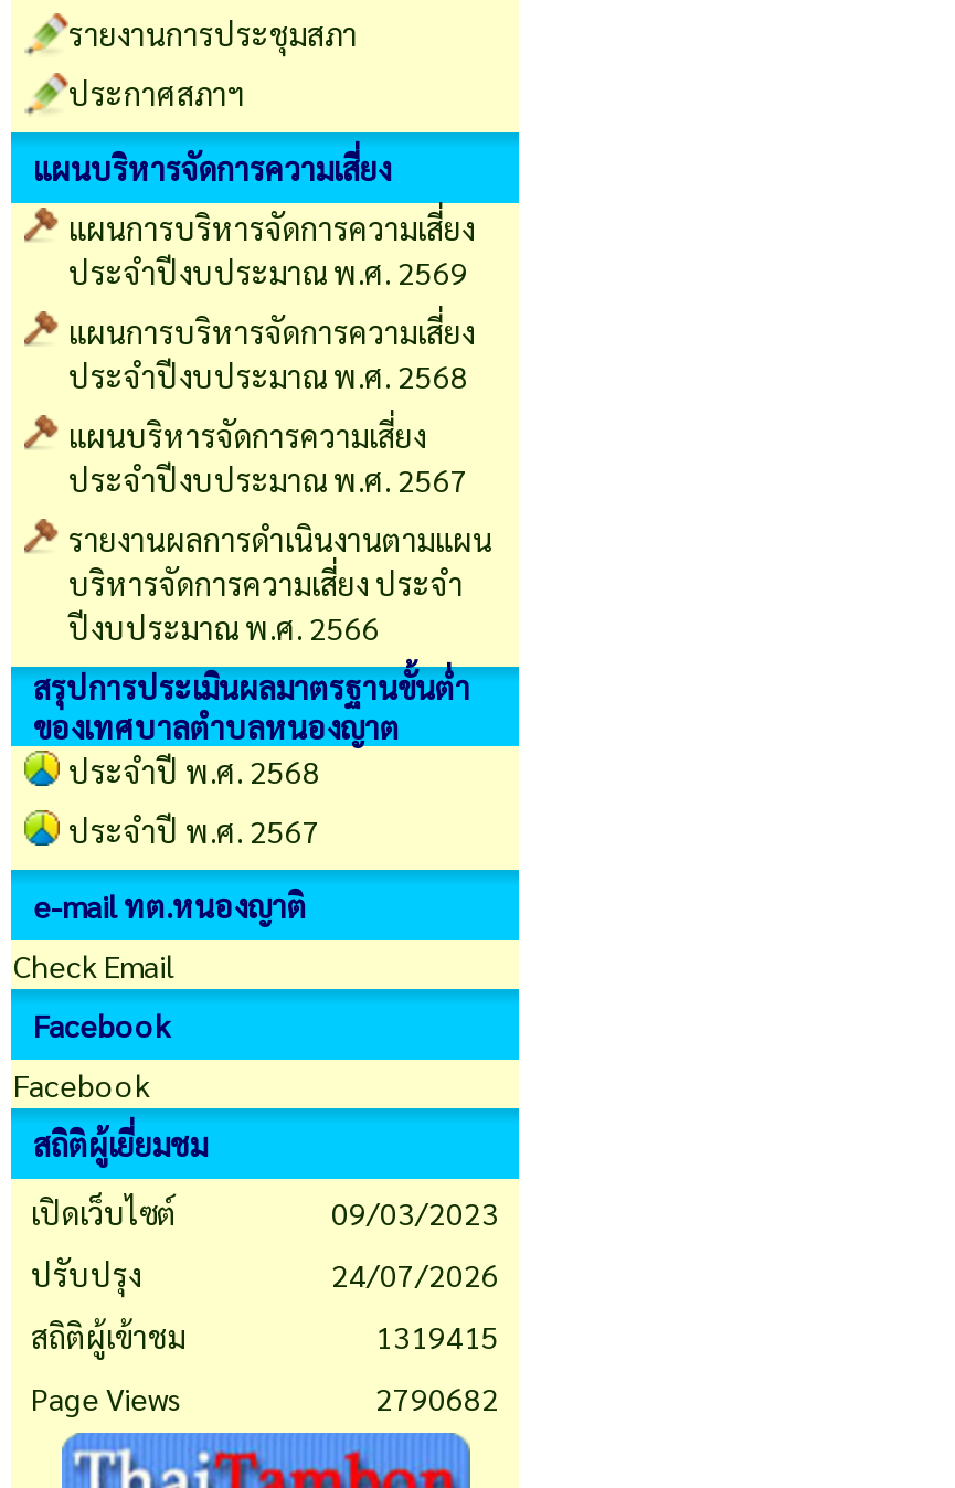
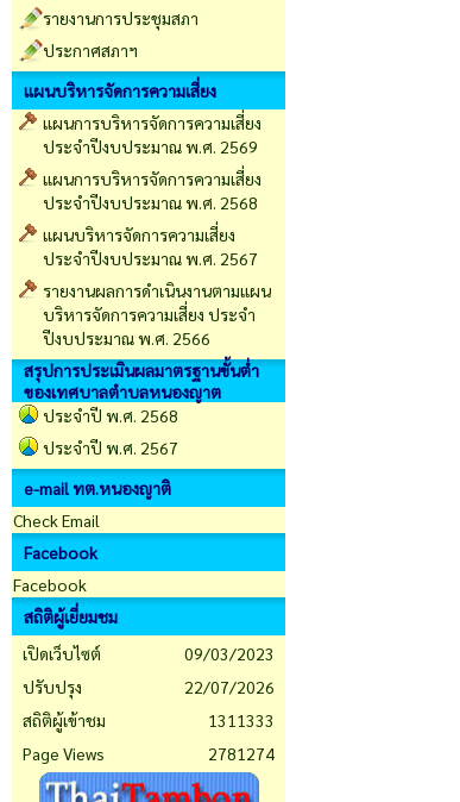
- 24/07/2026
+ 22/07/2026

- 1319415
+ 1311333

- 2790682
+ 2781274
